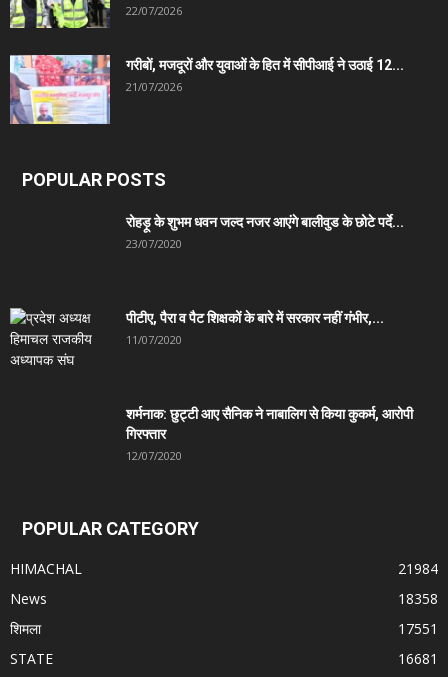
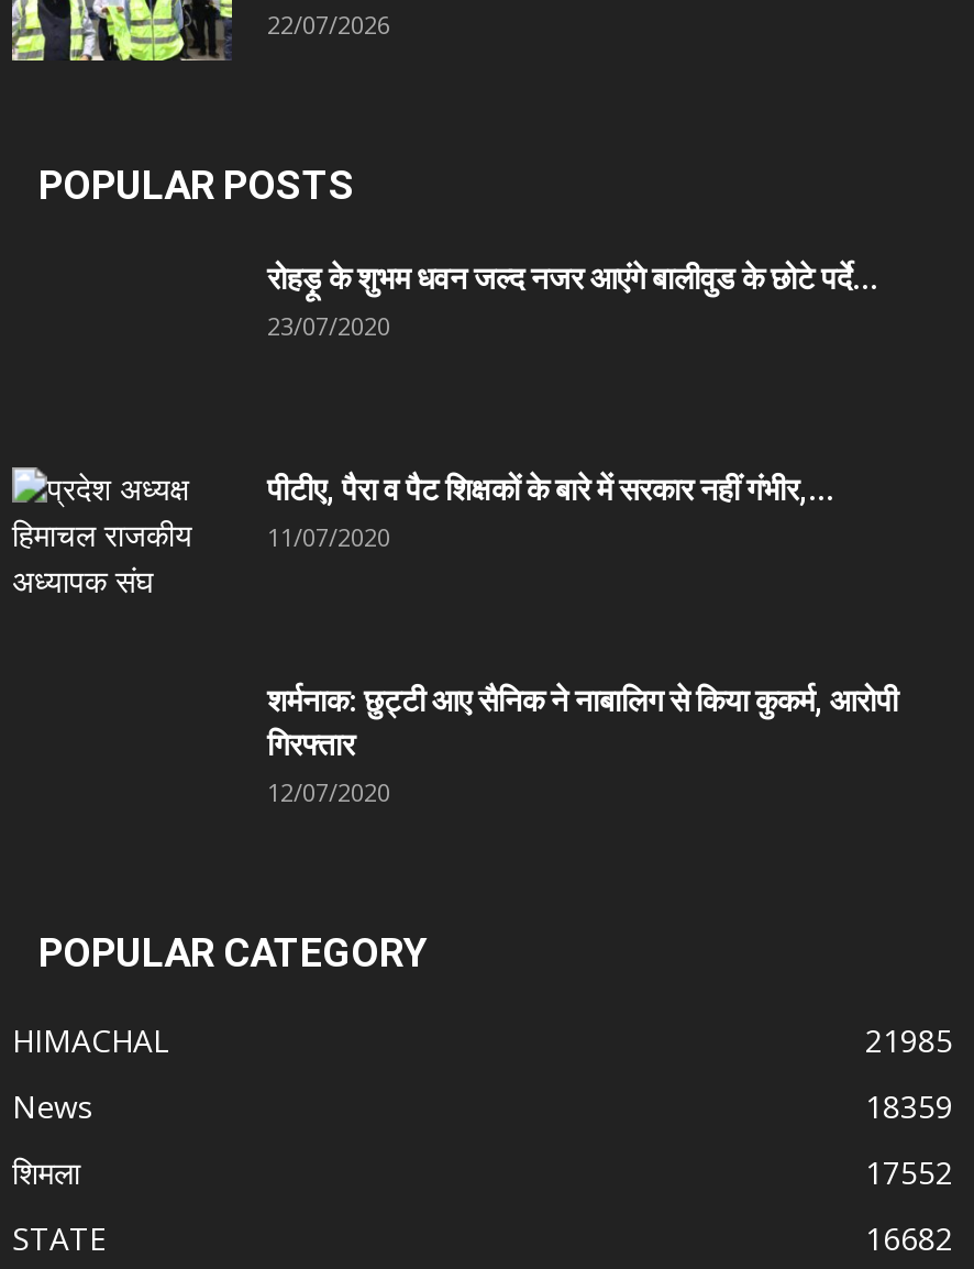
- [image]
- गरीबों, मजदूरों और युवाओं के हित में सीपीआई ने उठाई 12...
- 21/07/2026

- 21984
+ 21985

- 18358
+ 18359

- 17551
+ 17552

- 16681
+ 16682
